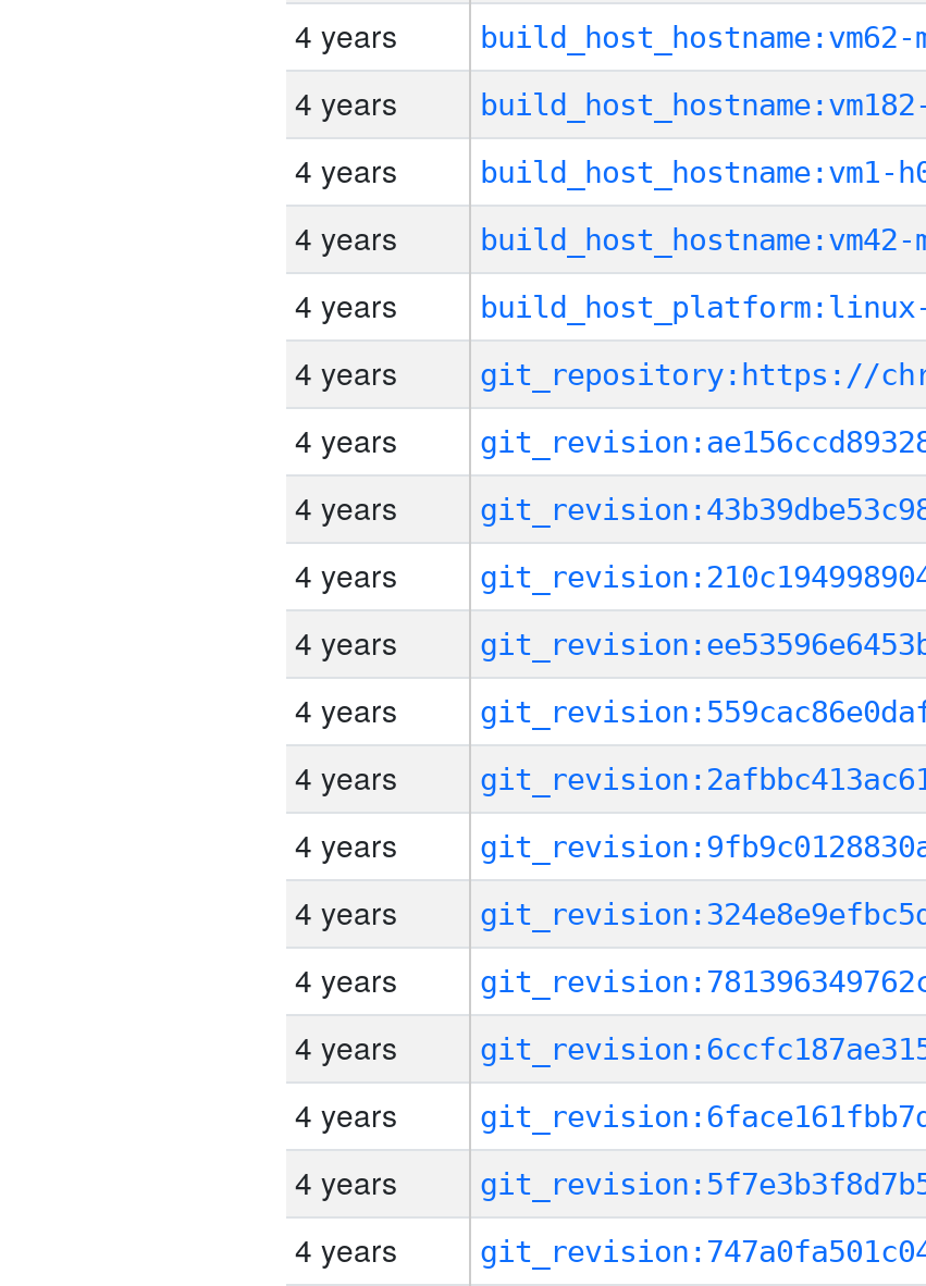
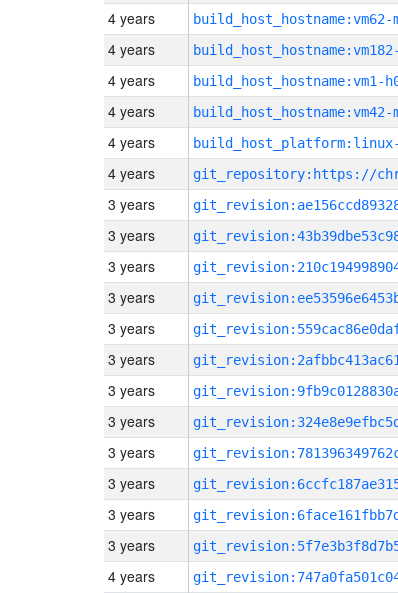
- 4 years
+ 3 years

- 4 years
+ 3 years

- 4 years
+ 3 years

- 4 years
+ 3 years

- 4 years
+ 3 years

- 4 years
+ 3 years

- 4 years
+ 3 years

- 4 years
+ 3 years

- 4 years
+ 3 years

- 4 years
+ 3 years

- 4 years
+ 3 years

- 4 years
+ 3 years
